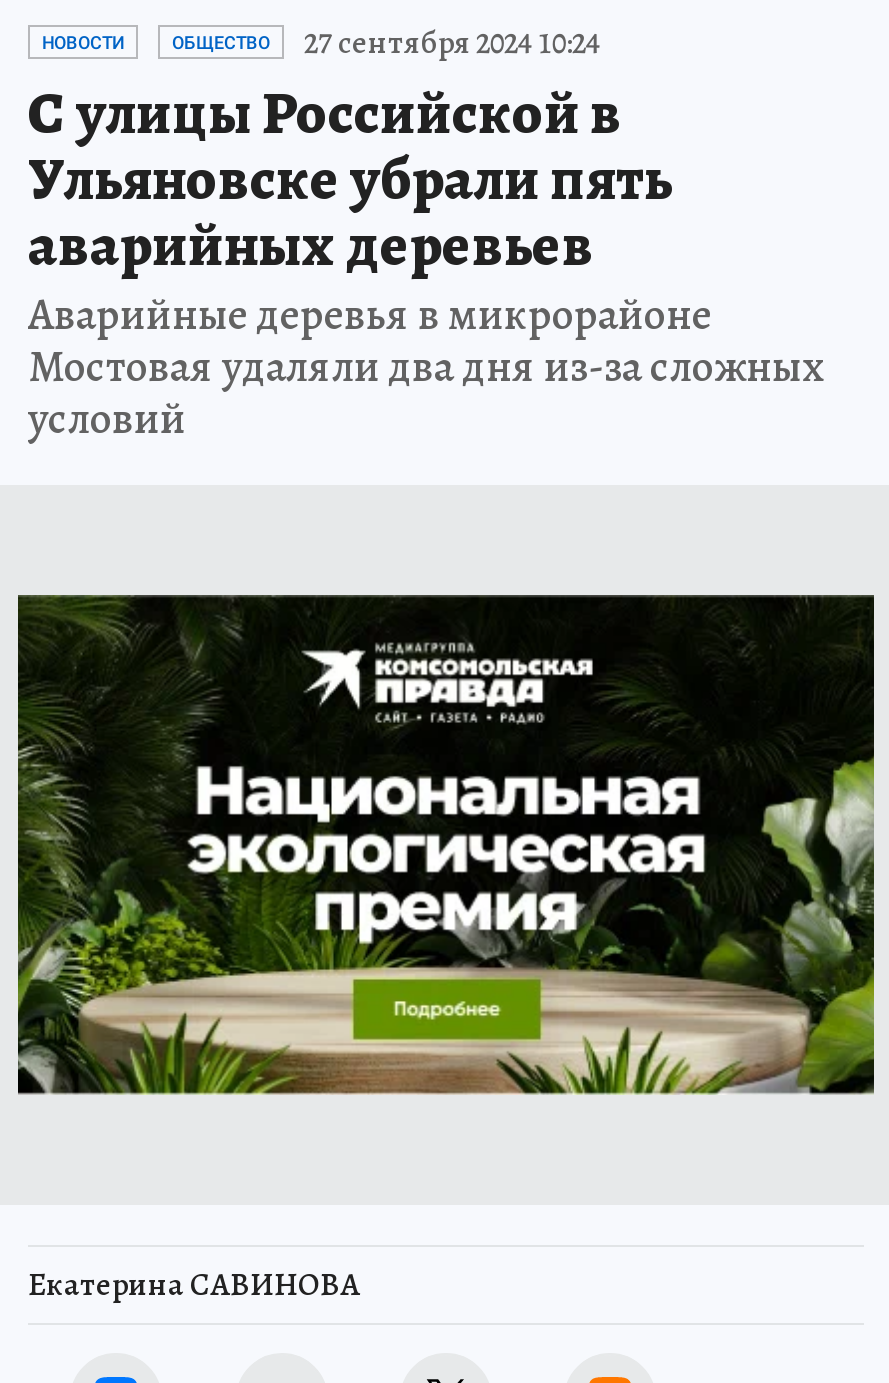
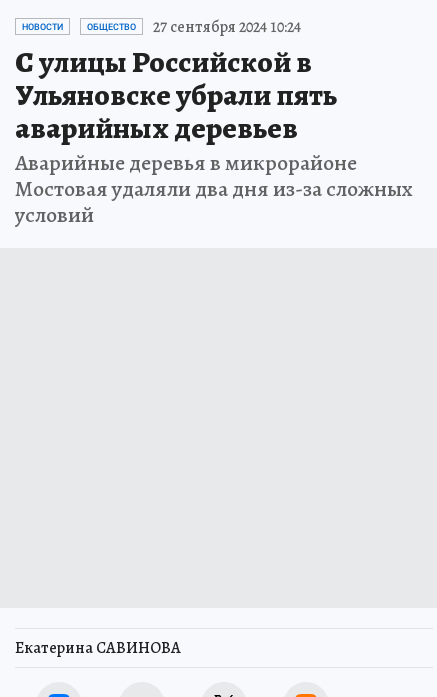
- [image]
